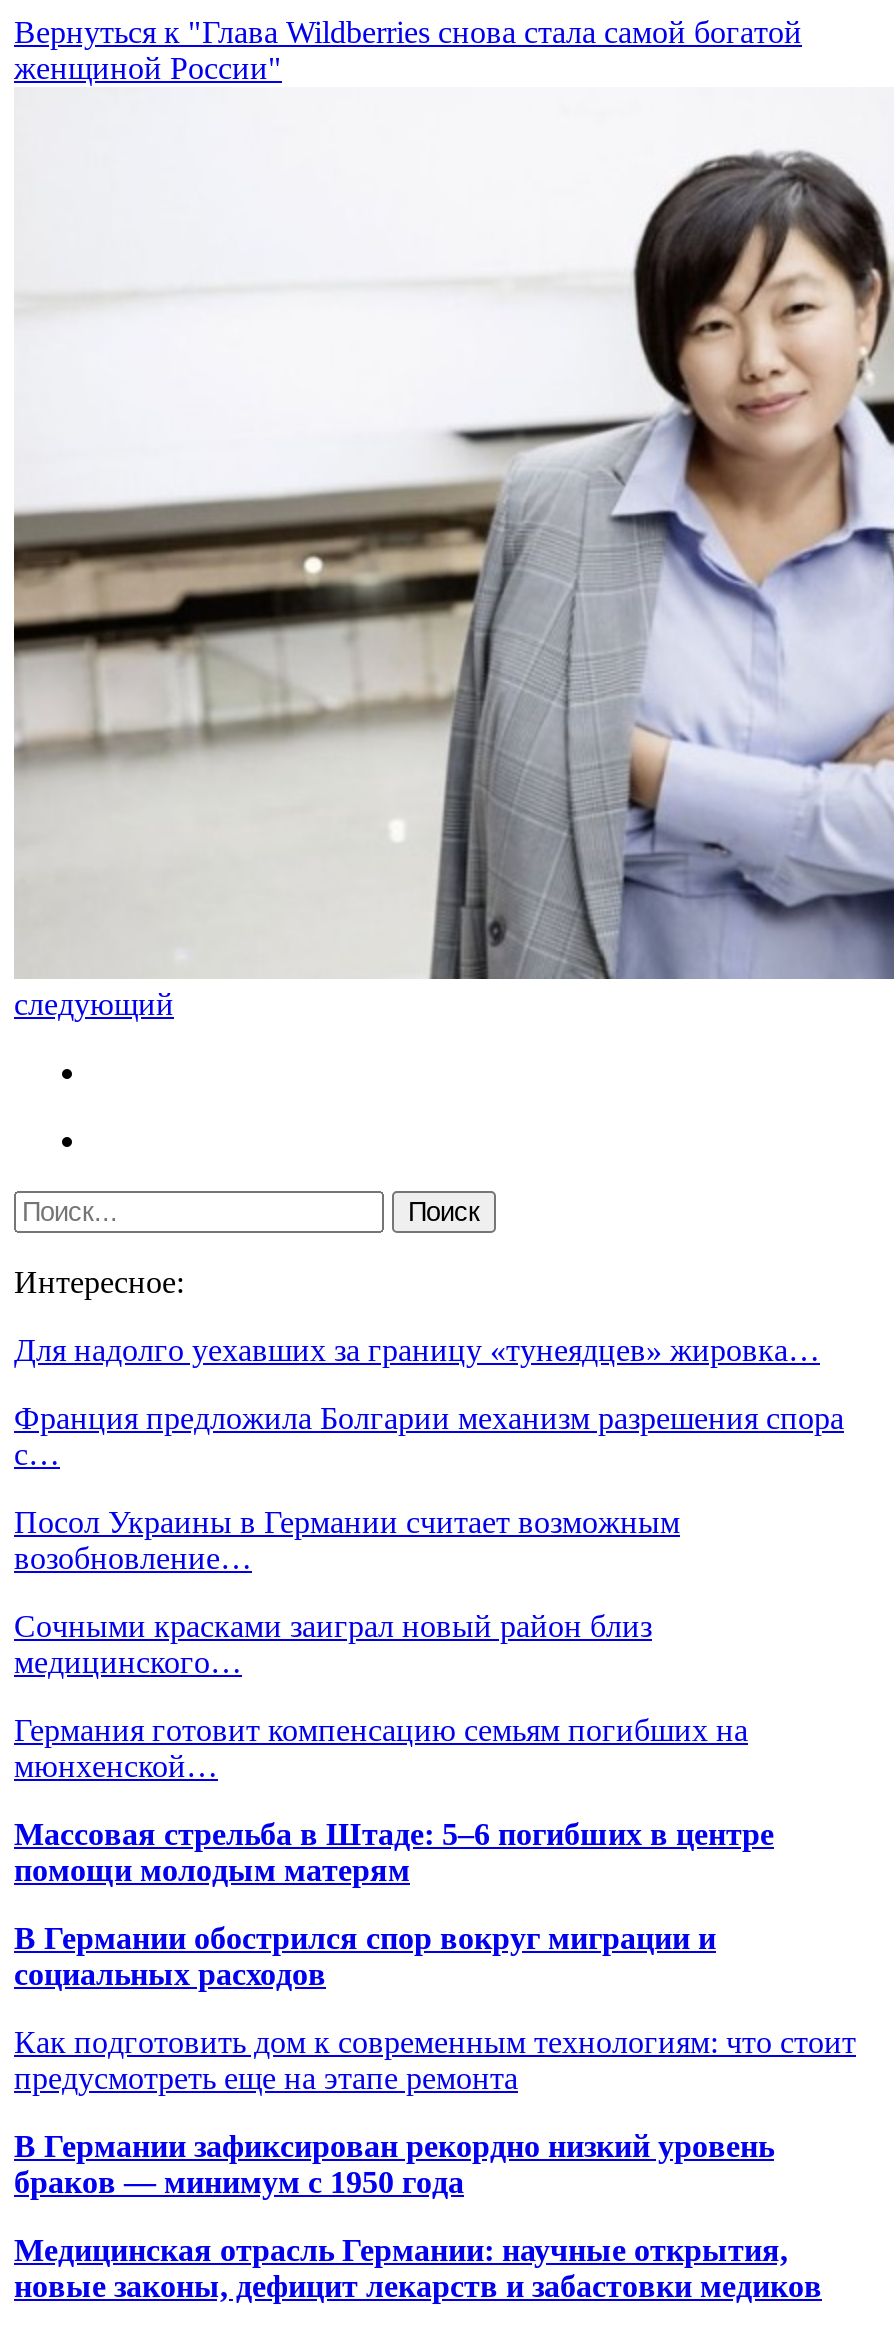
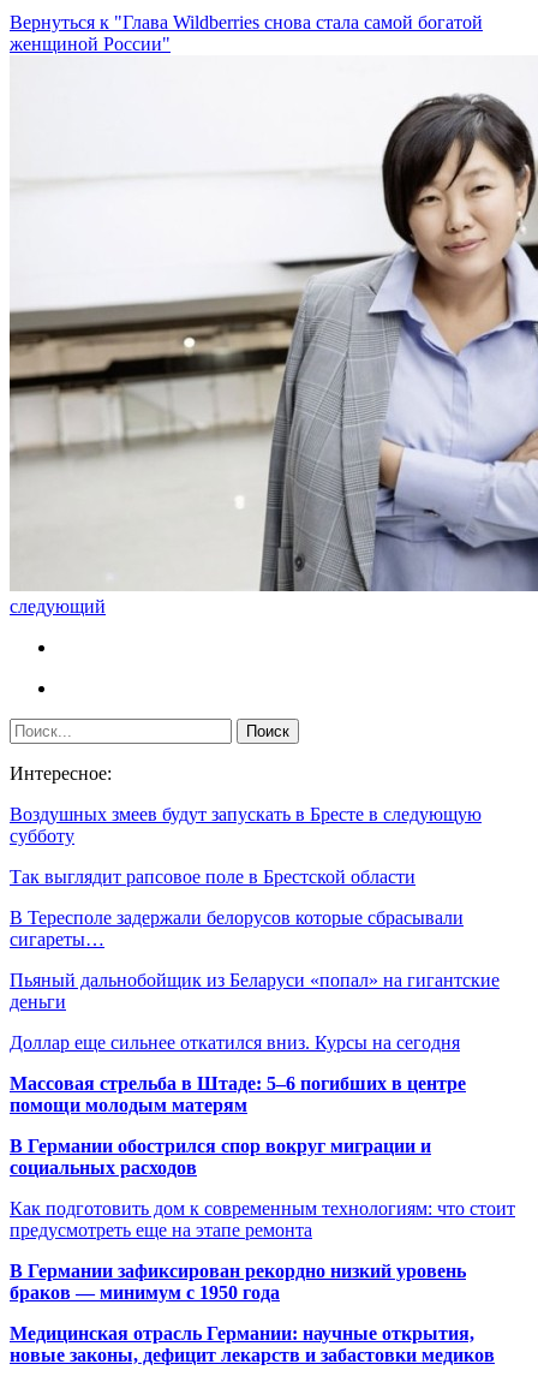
- Для надолго уехавших за границу «тунеядцев» жировка…
+ Воздушных змеев будут запускать в Бресте в следующую
+ субботу

- Франция предложила Болгарии механизм разрешения спора
- с…
+ Так выглядит рапсовое поле в Брестской области

- Посол Украины в Германии считает возможным
- возобновление…
+ В Тересполе задержали белорусов которые сбрасывали
+ сигареты…

- Сочными красками заиграл новый район близ
- медицинского…
+ Пьяный дальнобойщик из Беларуси «попал» на гигантские
+ деньги

- Германия готовит компенсацию семьям погибших на
- мюнхенской…
+ Доллар еще сильнее откатился вниз. Курсы на сегодня
